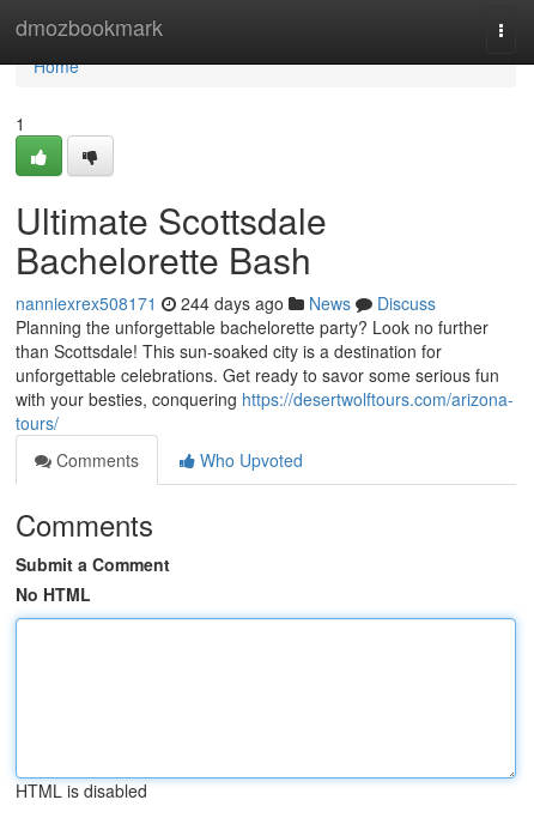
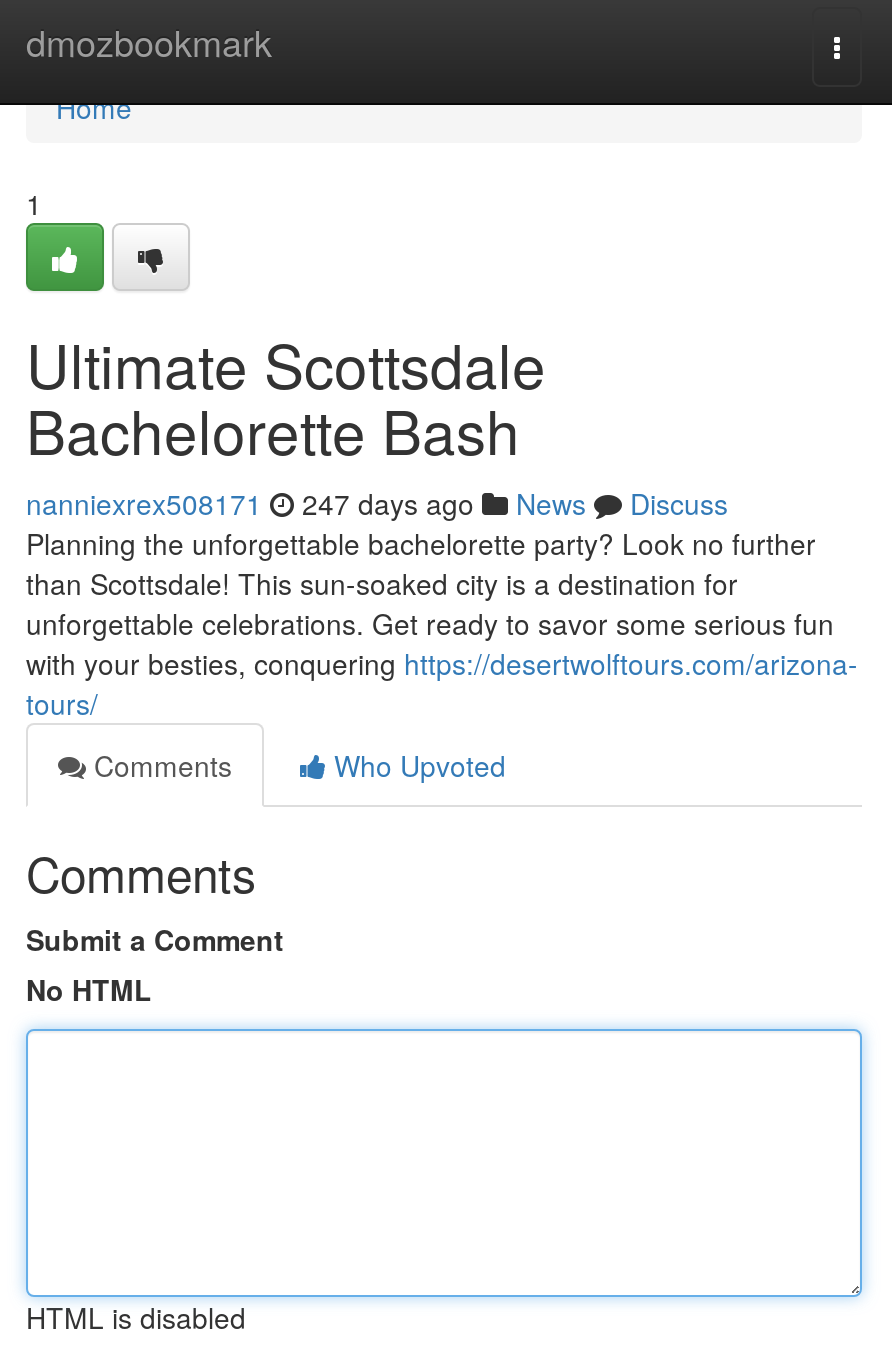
- nanniexrex508171 244 days ago News Discuss
+ nanniexrex508171 247 days ago News Discuss
